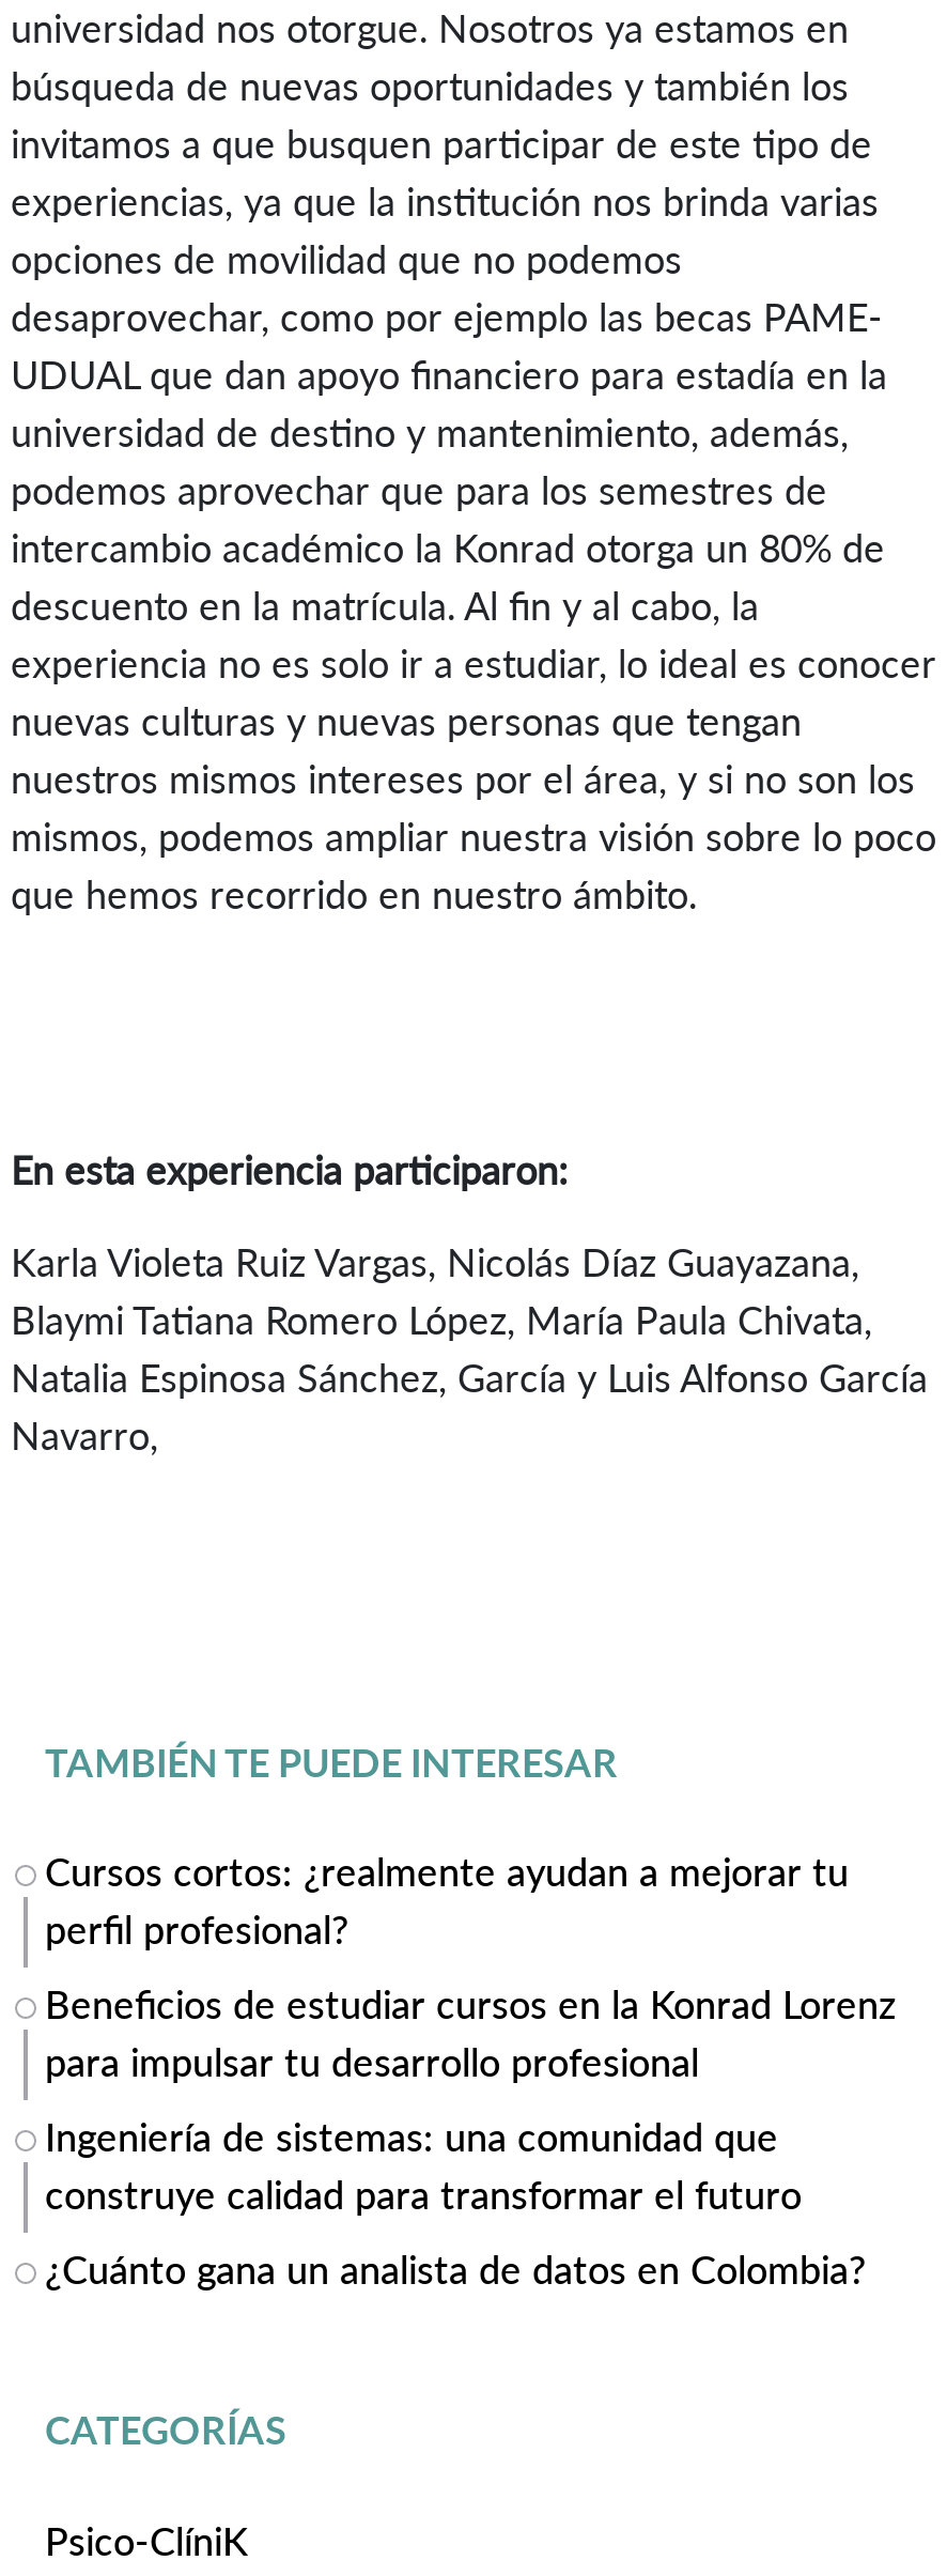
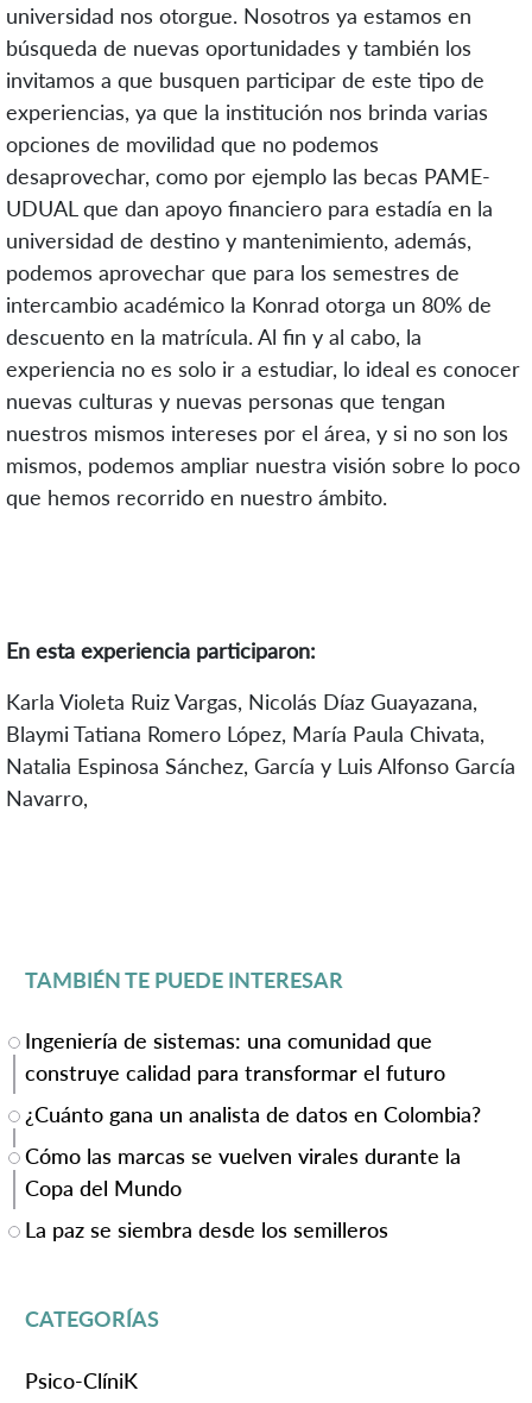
- Cursos cortos: ¿realmente ayudan a mejorar tu
- perfil profesional?
- Beneficios de estudiar cursos en la Konrad Lorenz
- para impulsar tu desarrollo profesional

moved up: Ingeniería de sistemas: una comunidad que | construye calidad para transformar el futuro | ¿Cuánto gana un analista de datos en Colombia?

+ Cómo las marcas se vuelven virales durante la
+ Copa del Mundo
+ La paz se siembra desde los semilleros
